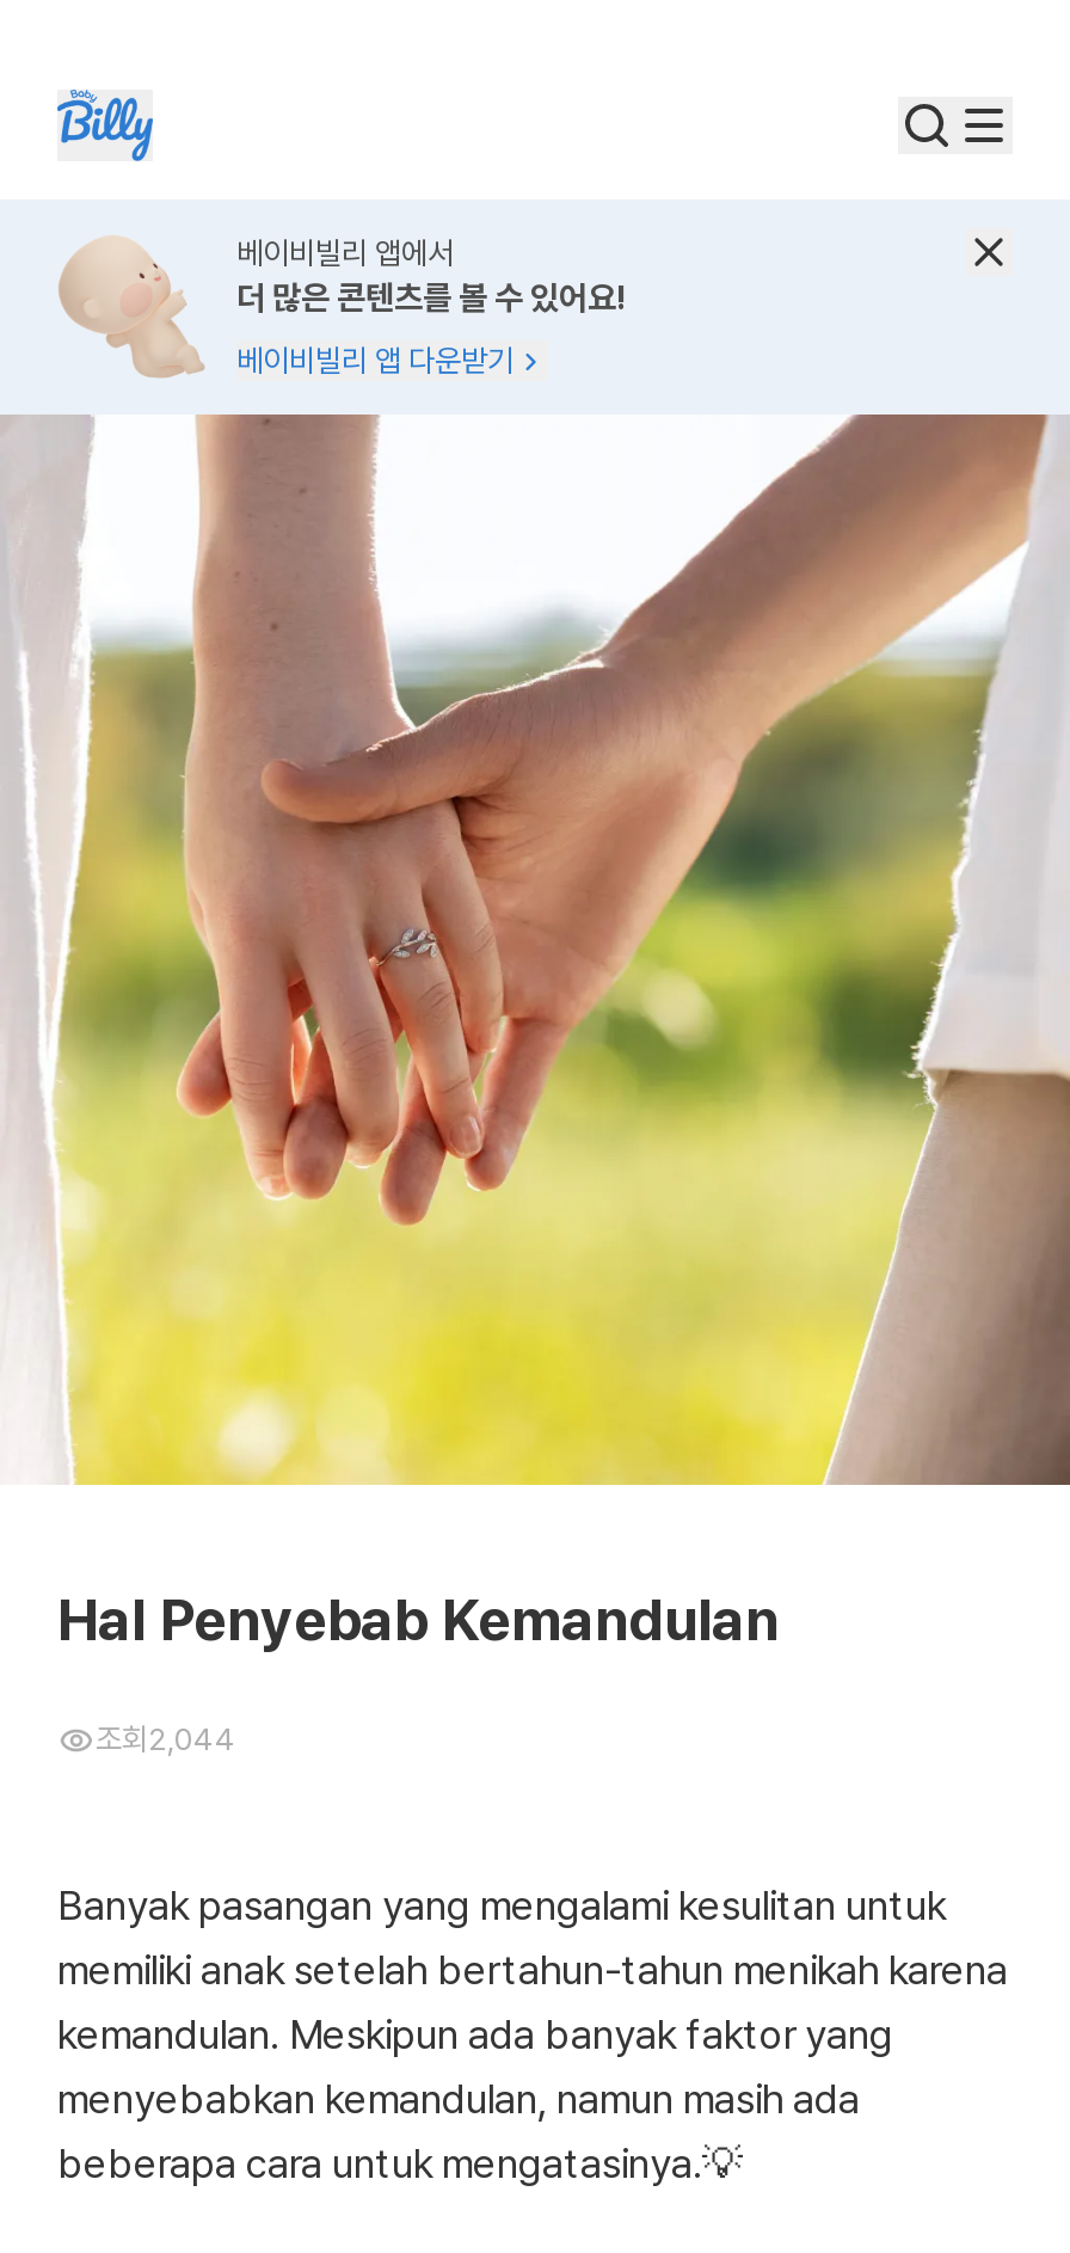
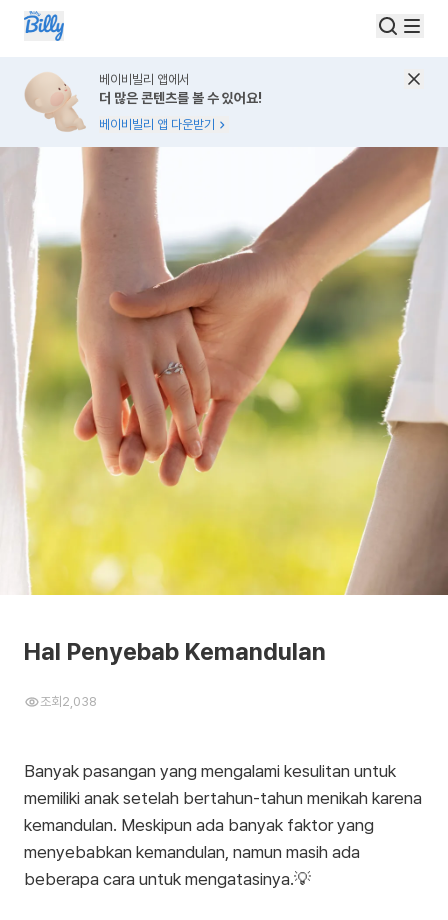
- 조회2,044
+ 조회2,038
